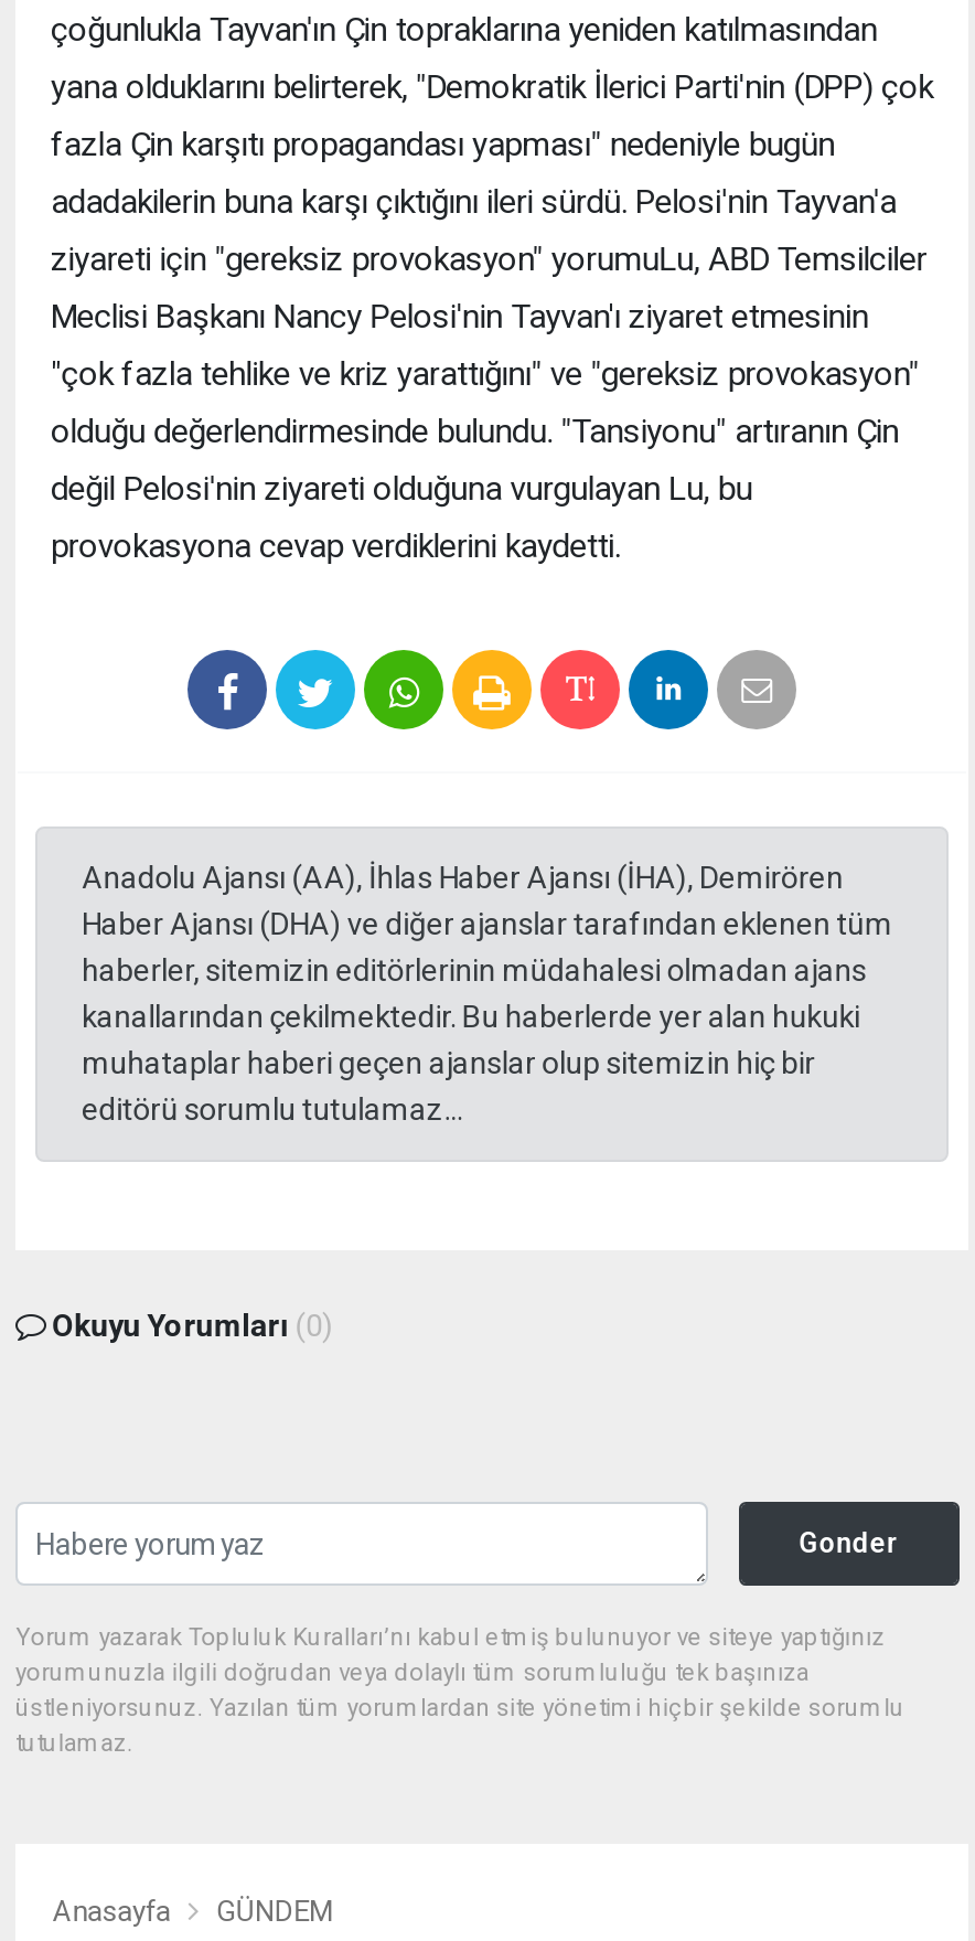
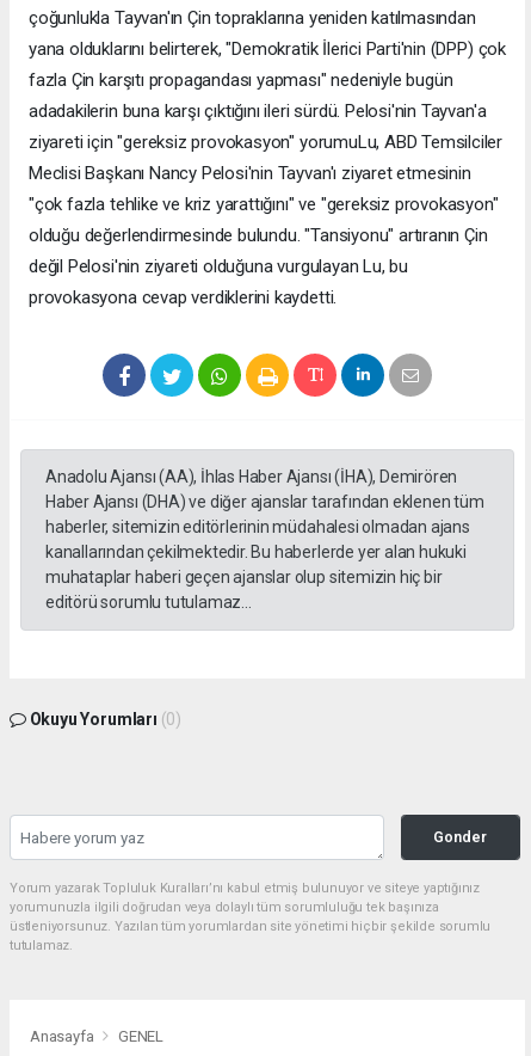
- GÜNDEM
+ GENEL
